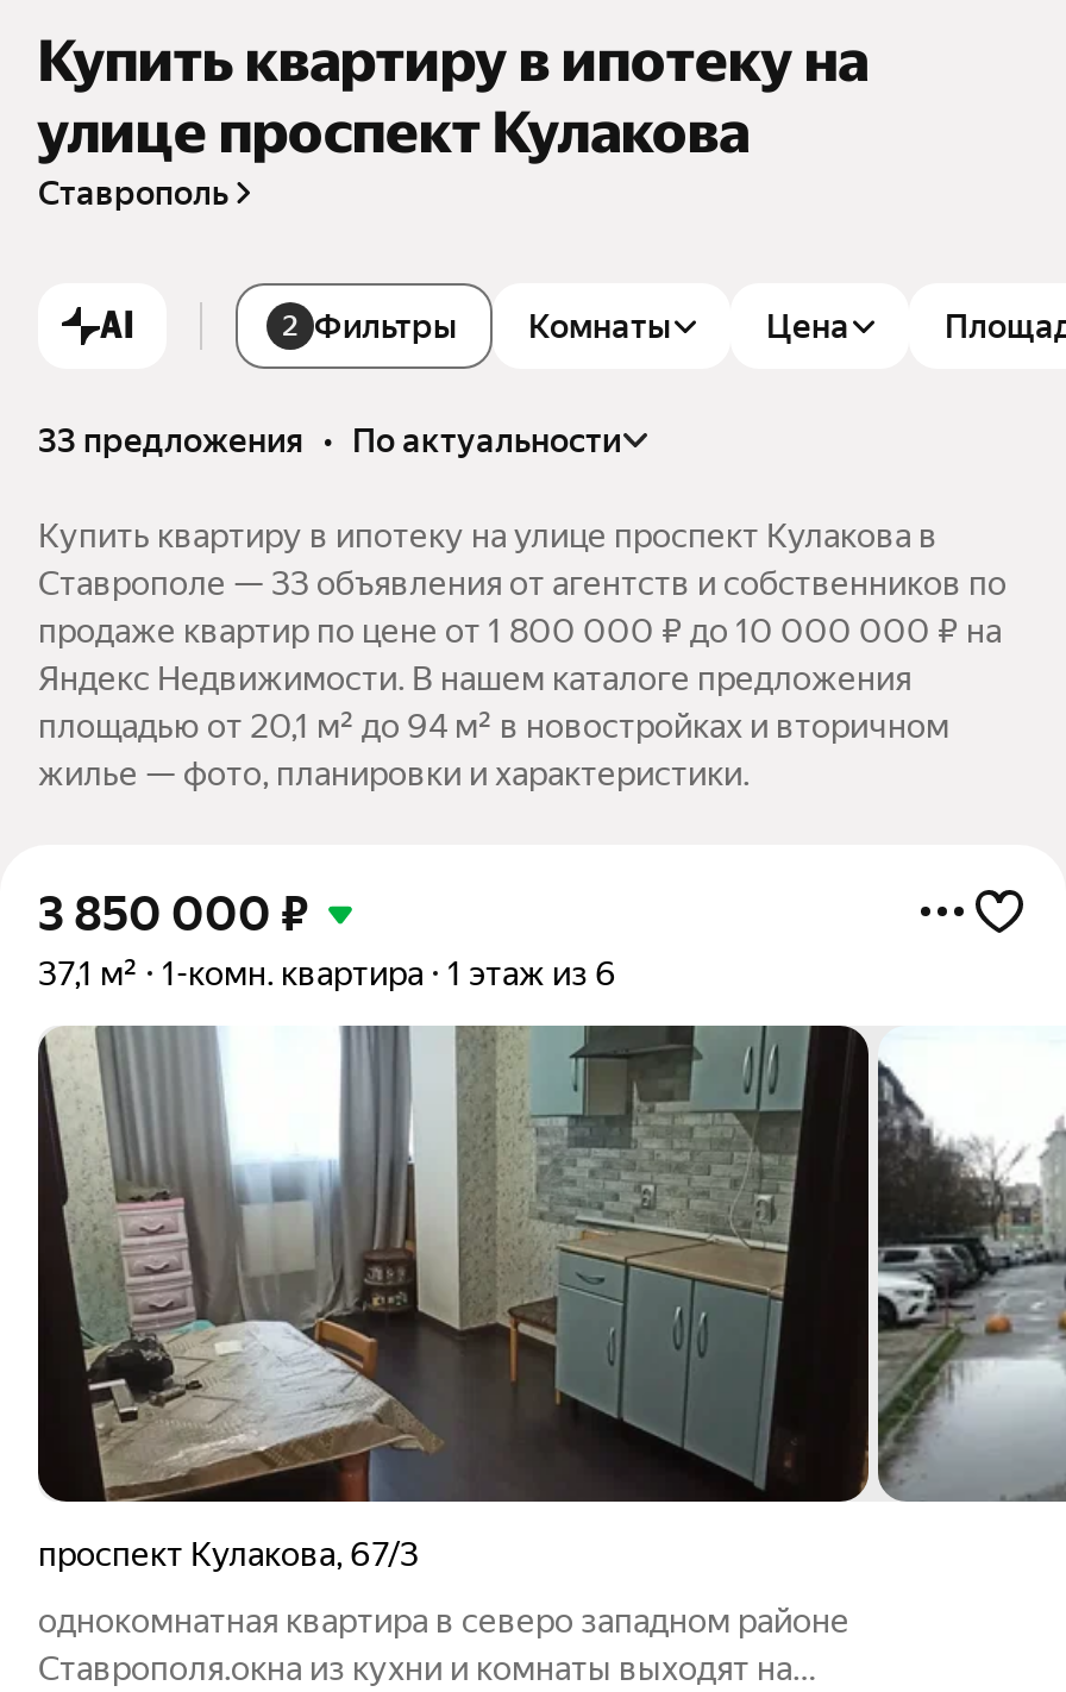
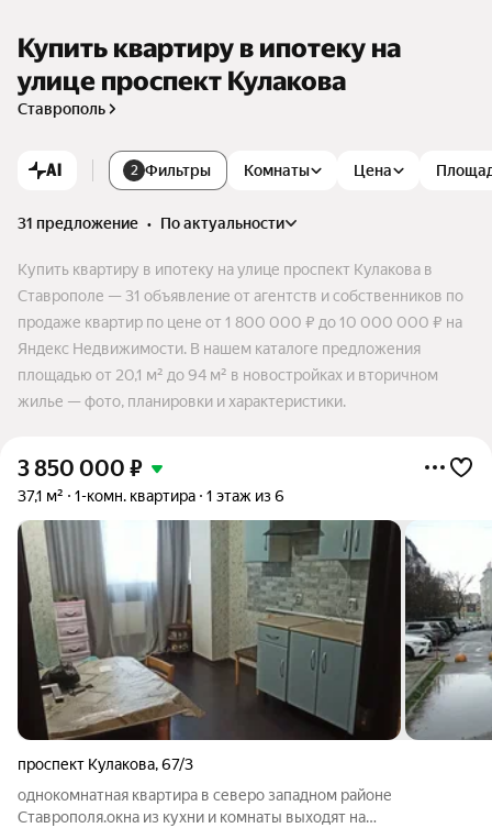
- 33 предложения • по актуальности
+ 31 предложение • по актуальности

- Ставрополе — 33 объявления от агентств и собственников по
+ Ставрополе — 31 объявление от агентств и собственников по
